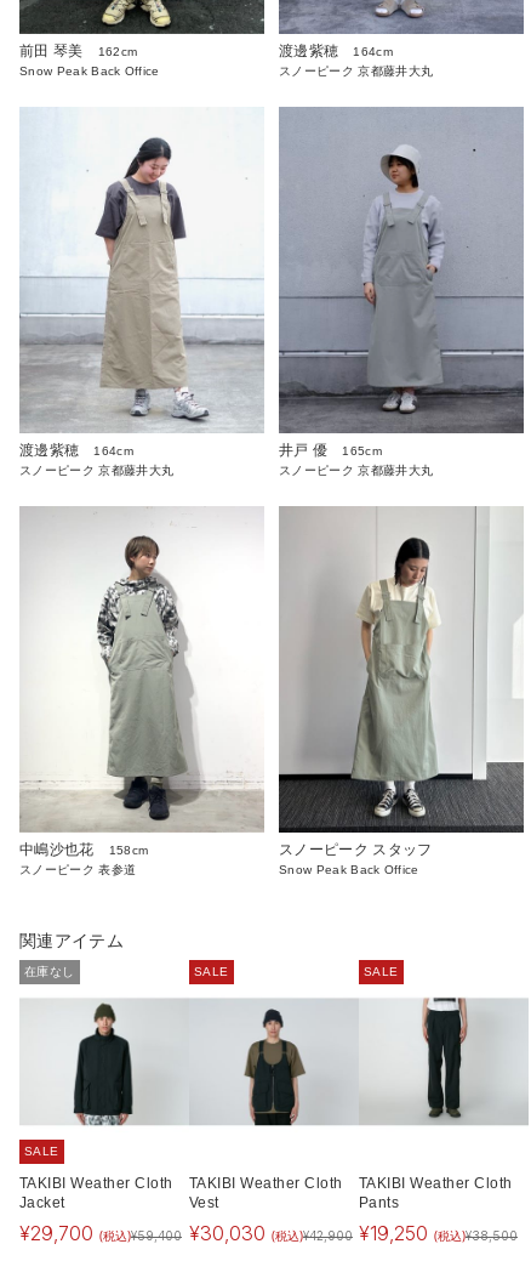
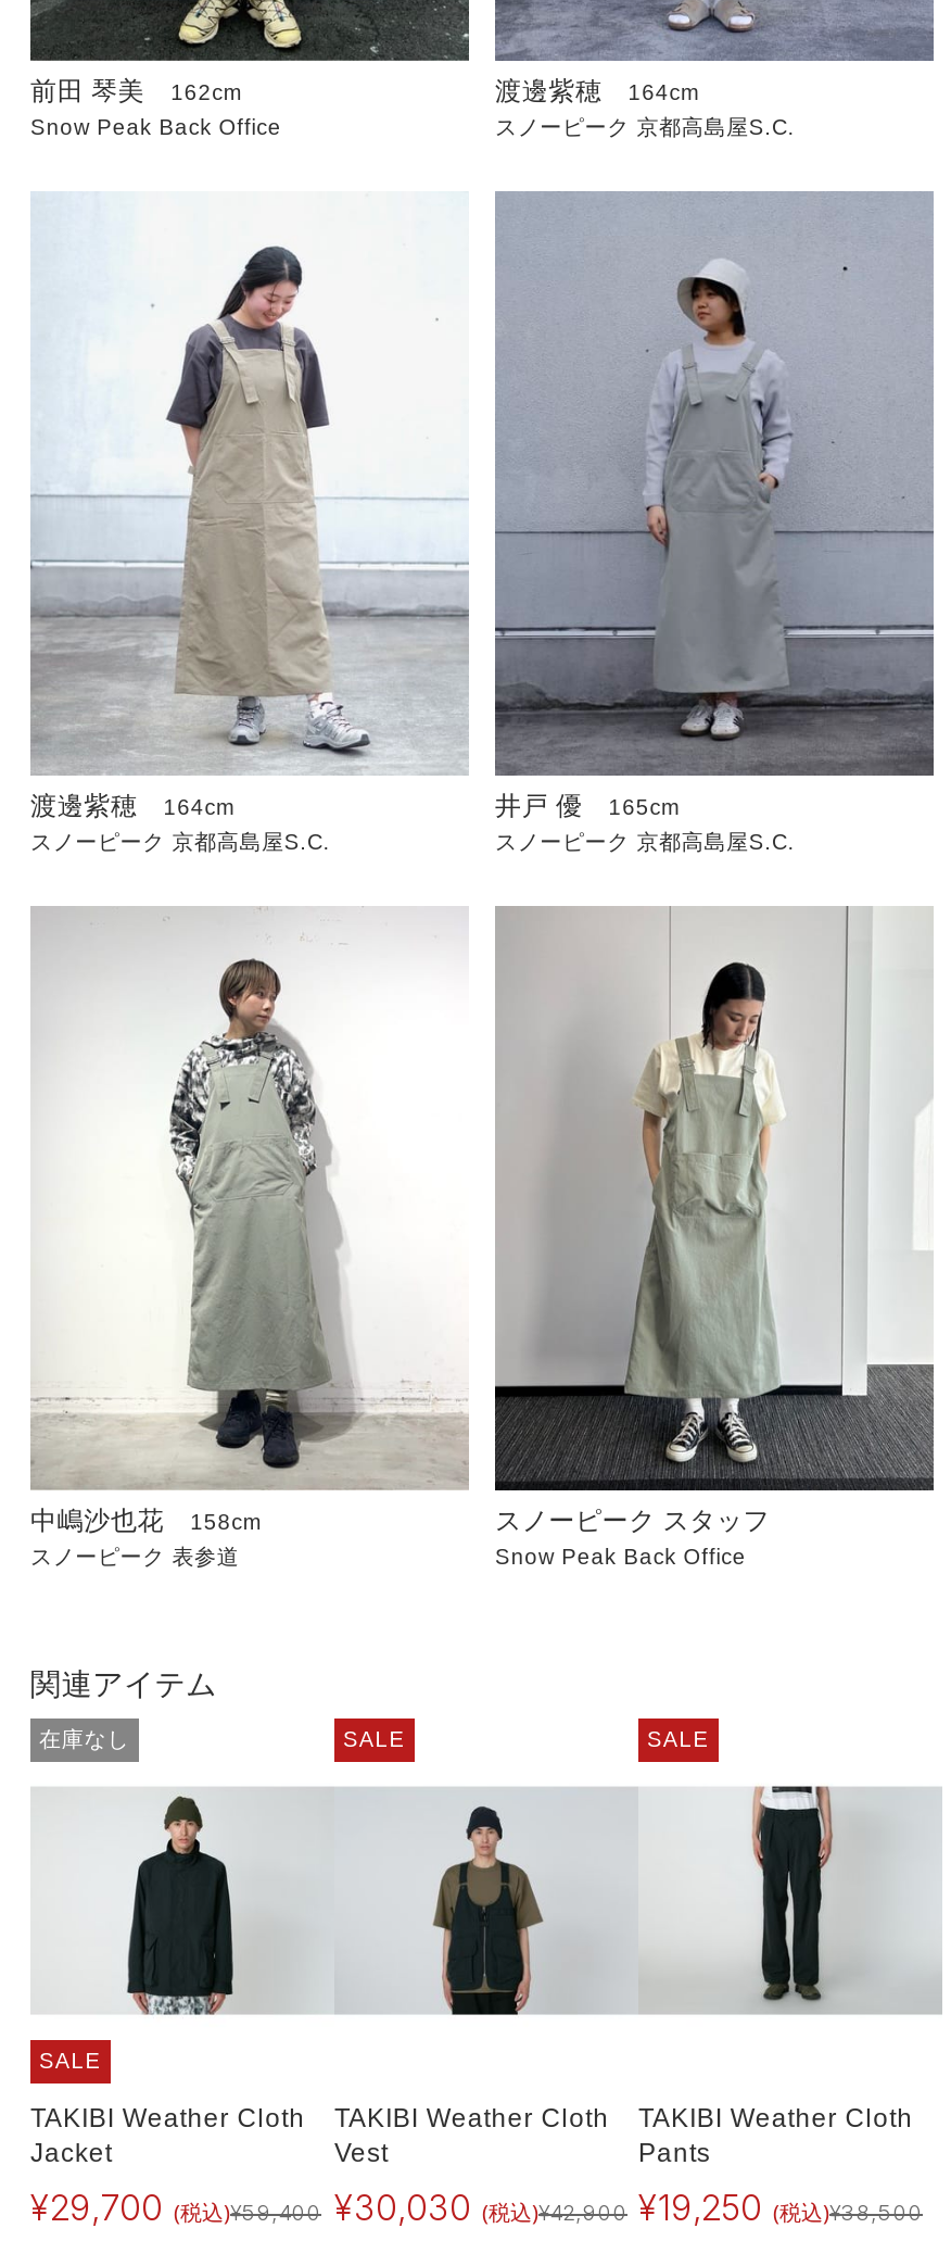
- スノーピーク 京都藤井大丸
+ スノーピーク 京都高島屋S.C.

- スノーピーク 京都藤井大丸
+ スノーピーク 京都高島屋S.C.

- スノーピーク 京都藤井大丸
+ スノーピーク 京都高島屋S.C.
